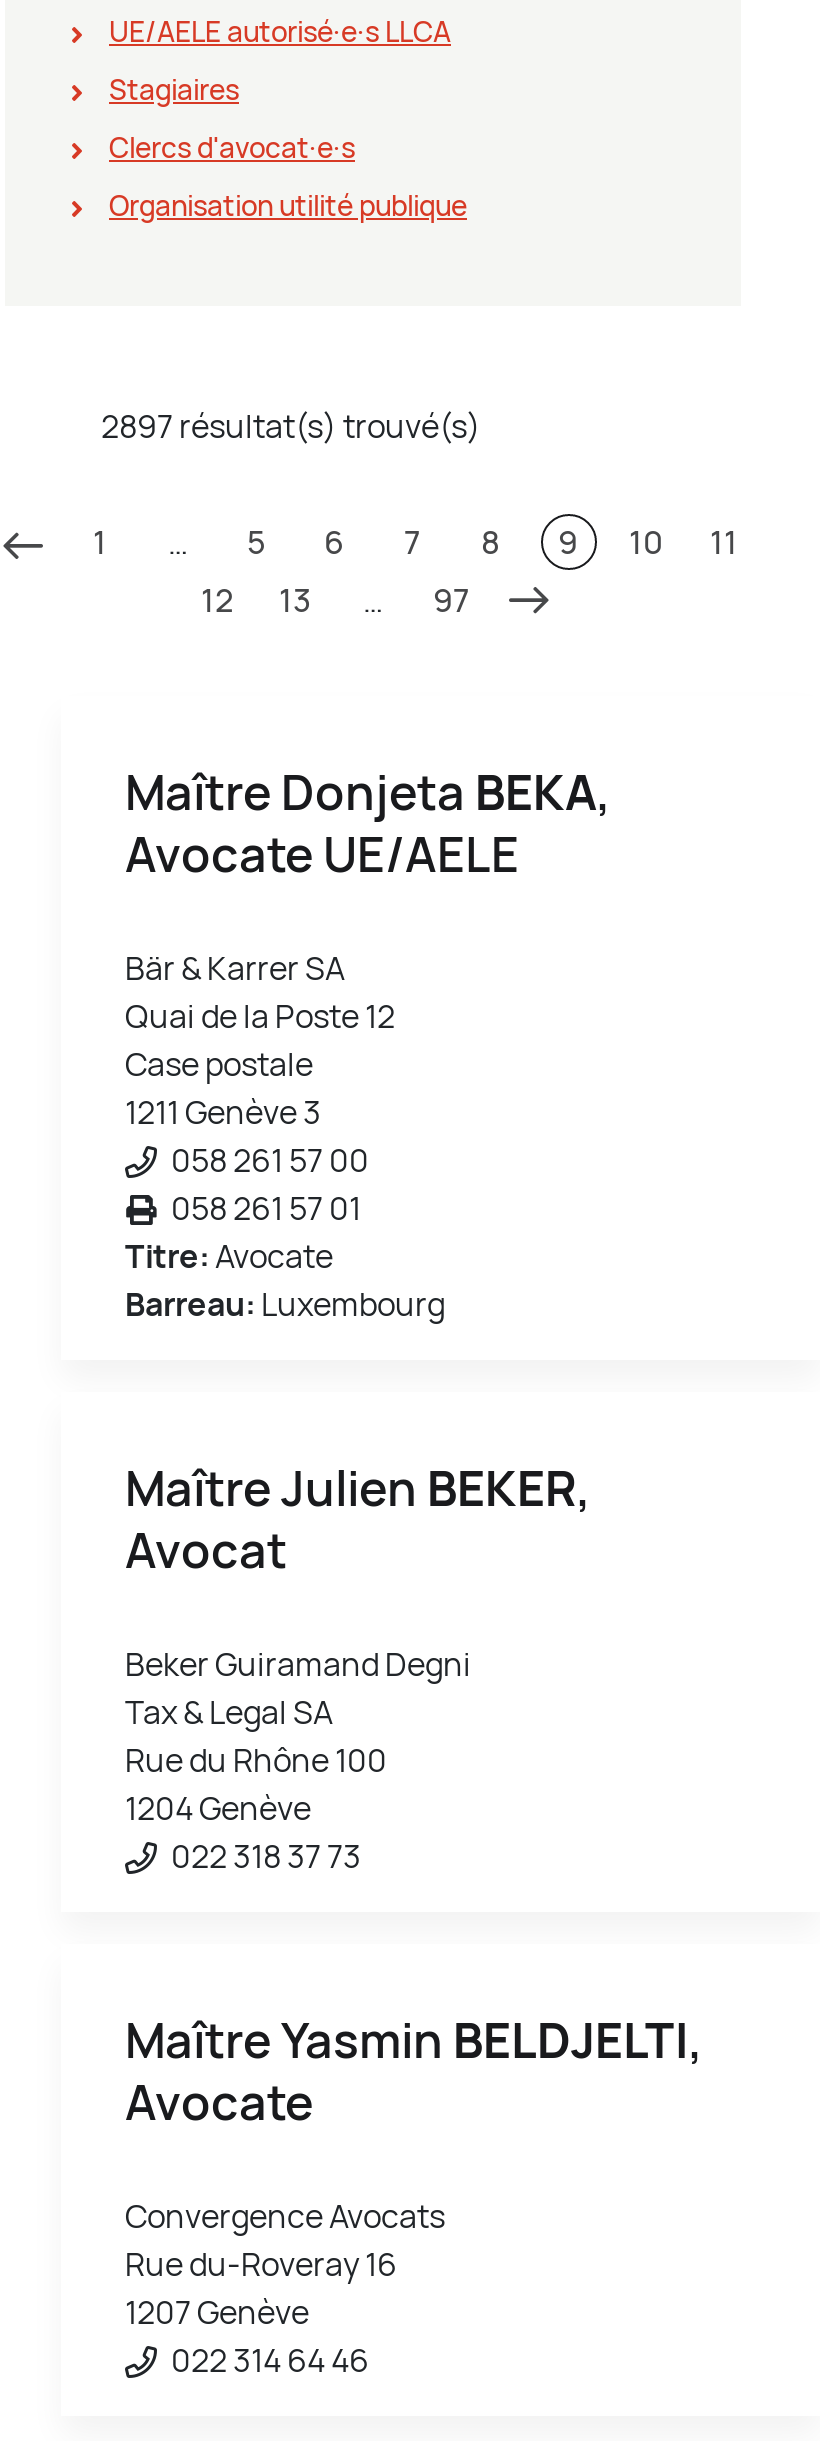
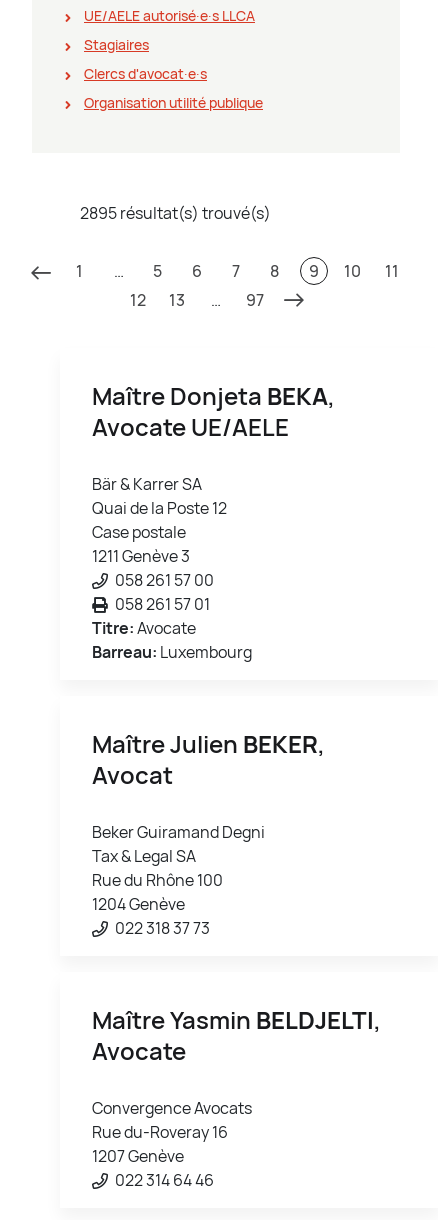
- 2897 résultat(s) trouvé(s)
+ 2895 résultat(s) trouvé(s)
